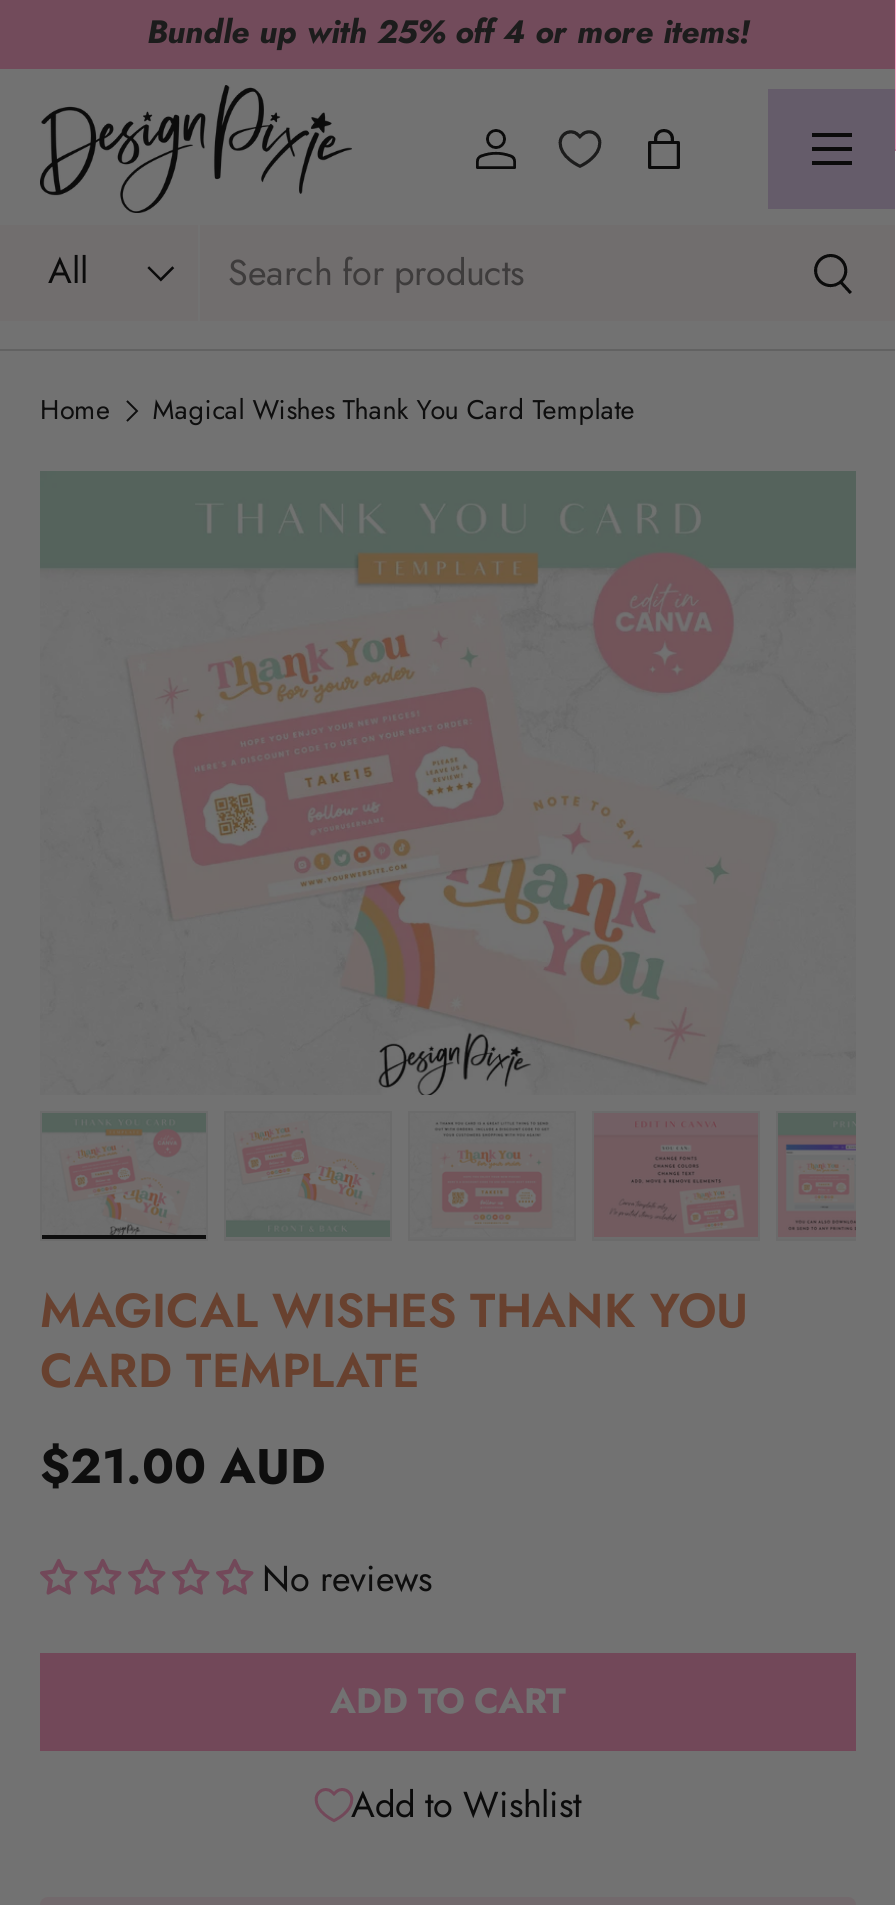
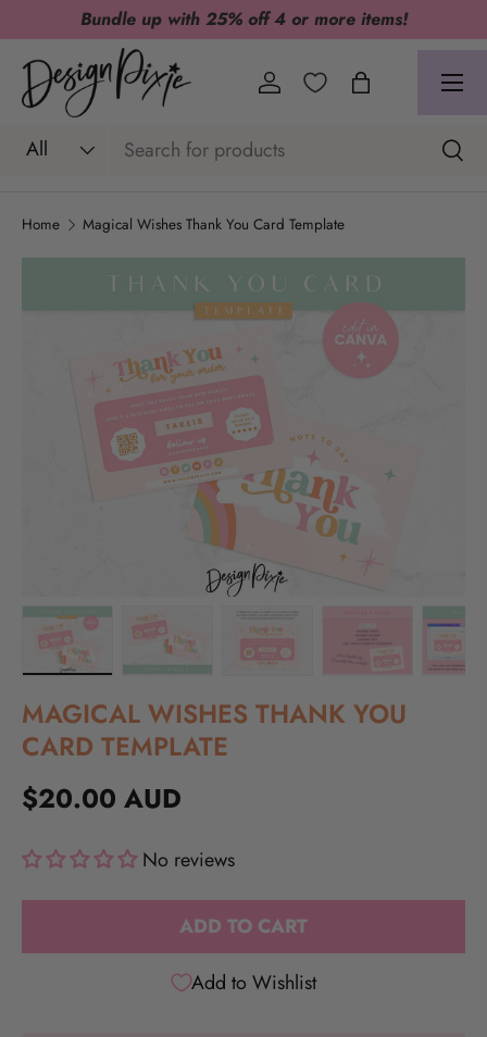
- $21.00 AUD
+ $20.00 AUD
